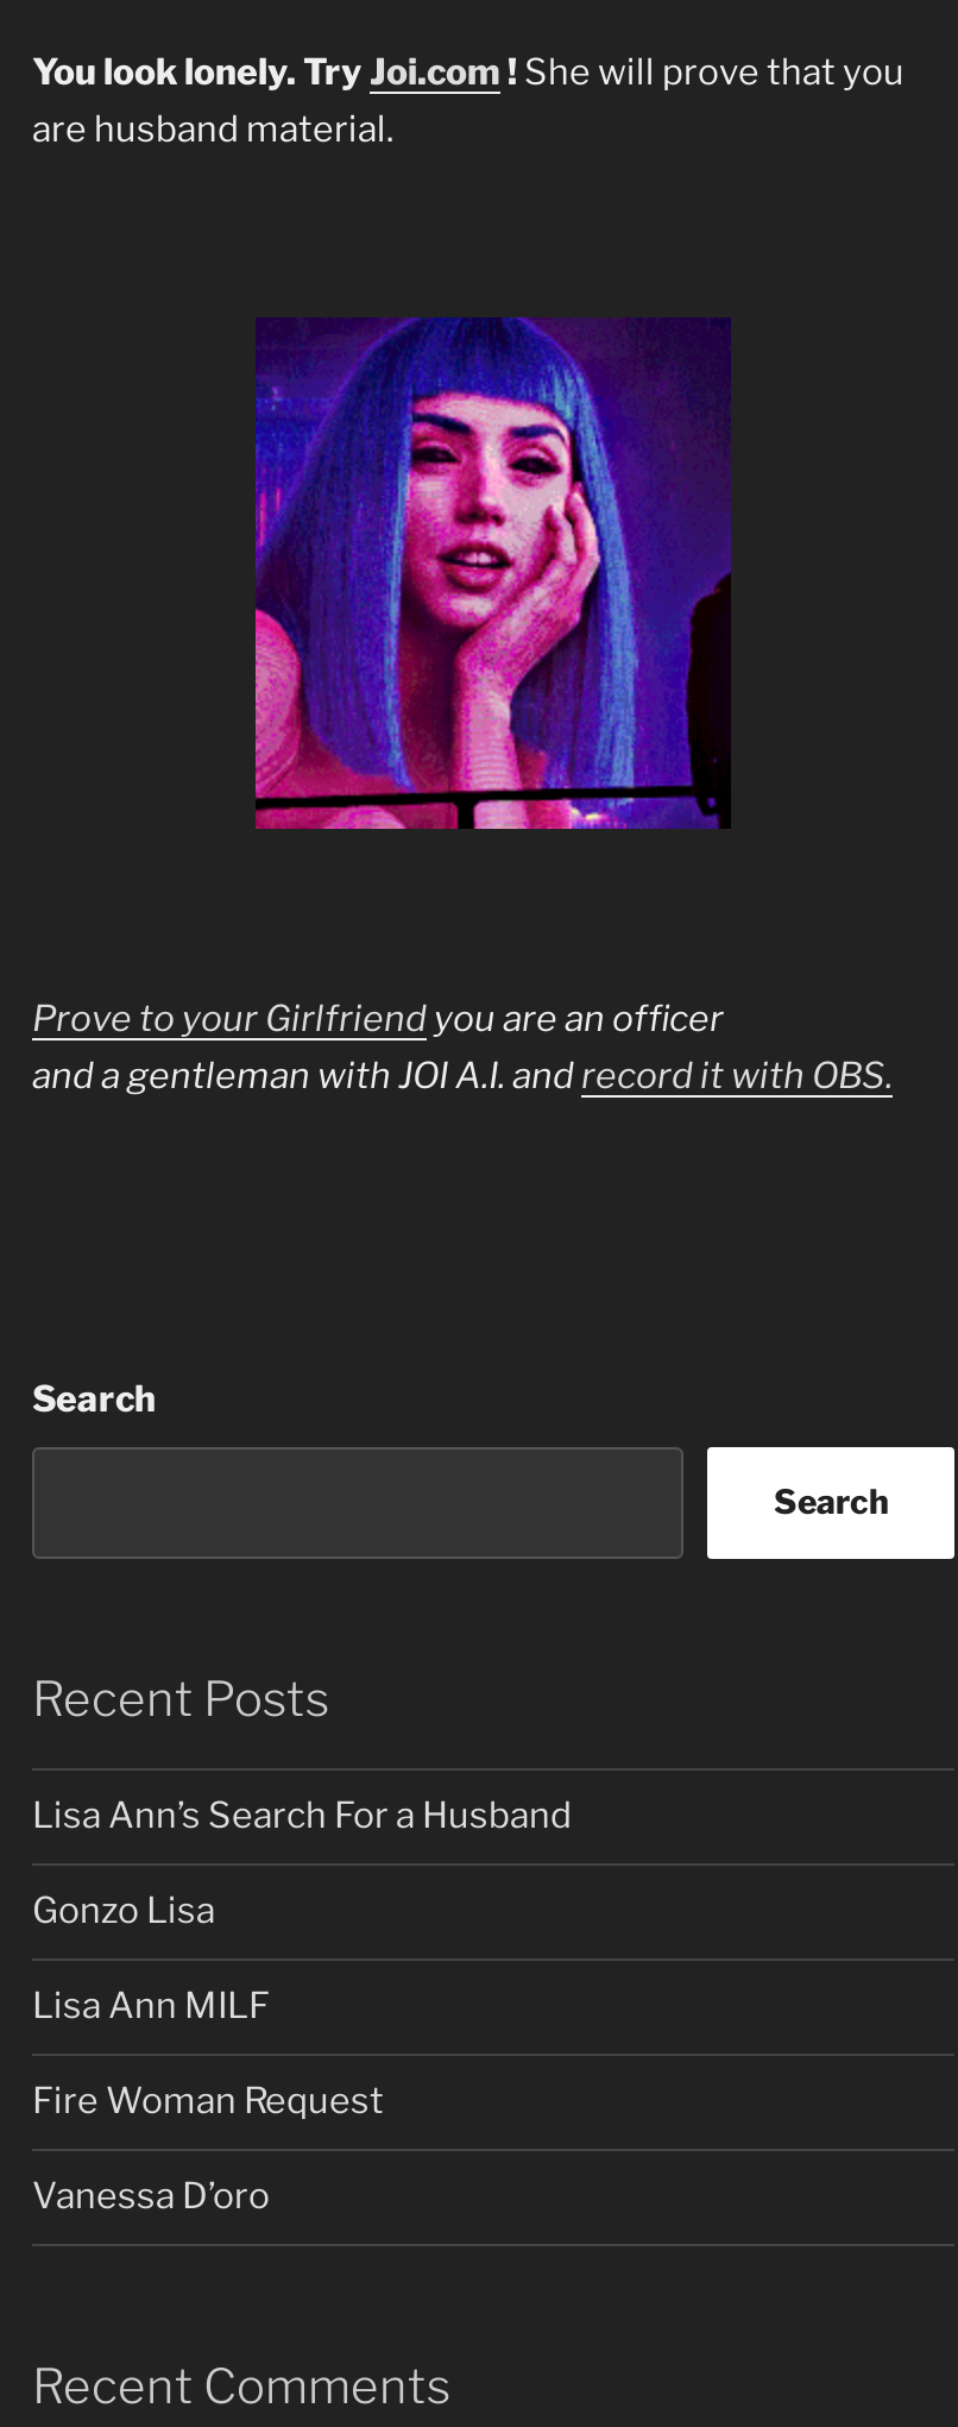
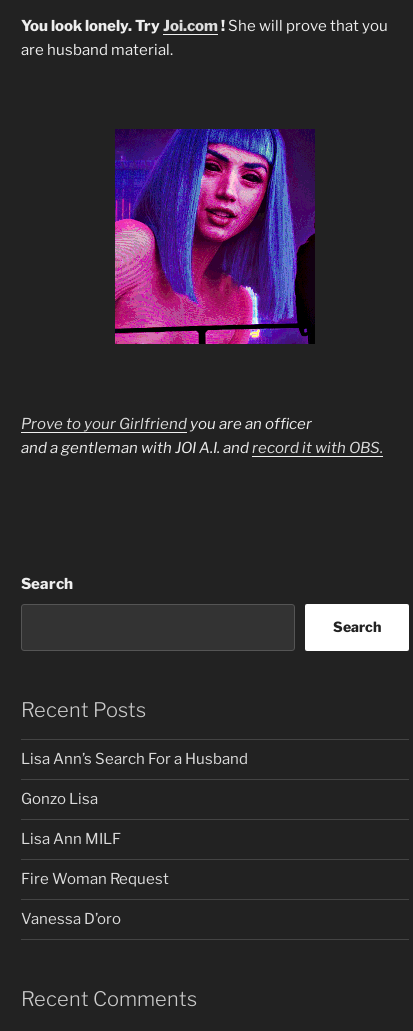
- [image]
+ [image]
